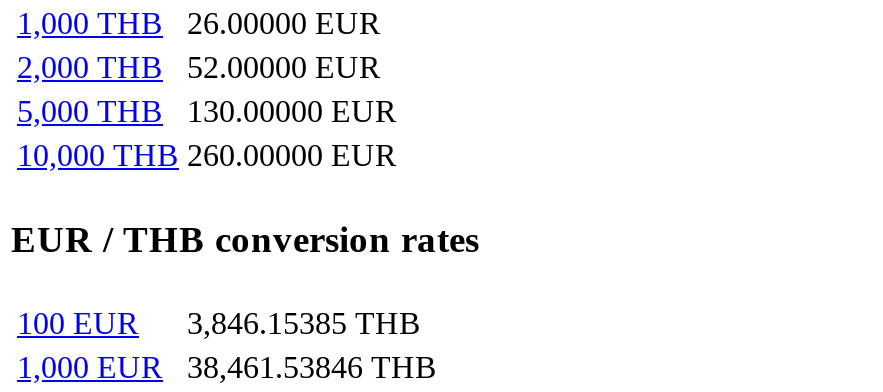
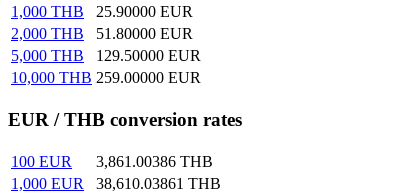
- 1,000 THB 26.00000 EUR
+ 1,000 THB 25.90000 EUR

- 2,000 THB 52.00000 EUR
+ 2,000 THB 51.80000 EUR

- 5,000 THB 130.00000 EUR
+ 5,000 THB 129.50000 EUR

- 10,000 THB 260.00000 EUR
+ 10,000 THB 259.00000 EUR

- 100 EUR 3,846.15385 THB
+ 100 EUR 3,861.00386 THB

- 1,000 EUR 38,461.53846 THB
+ 1,000 EUR 38,610.03861 THB
